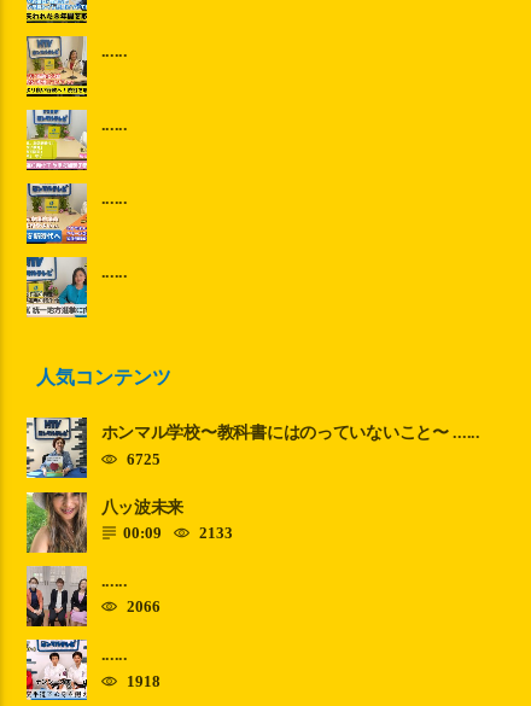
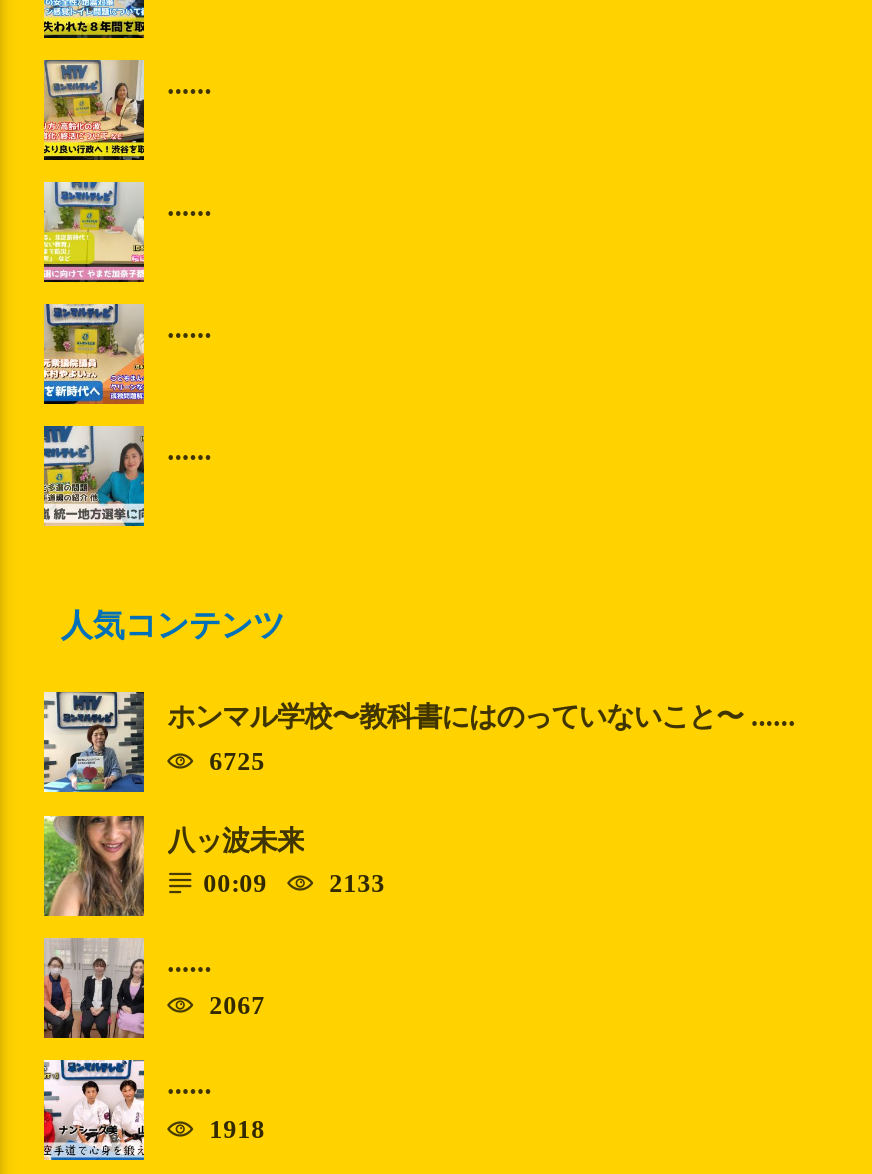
- 2066
+ 2067
